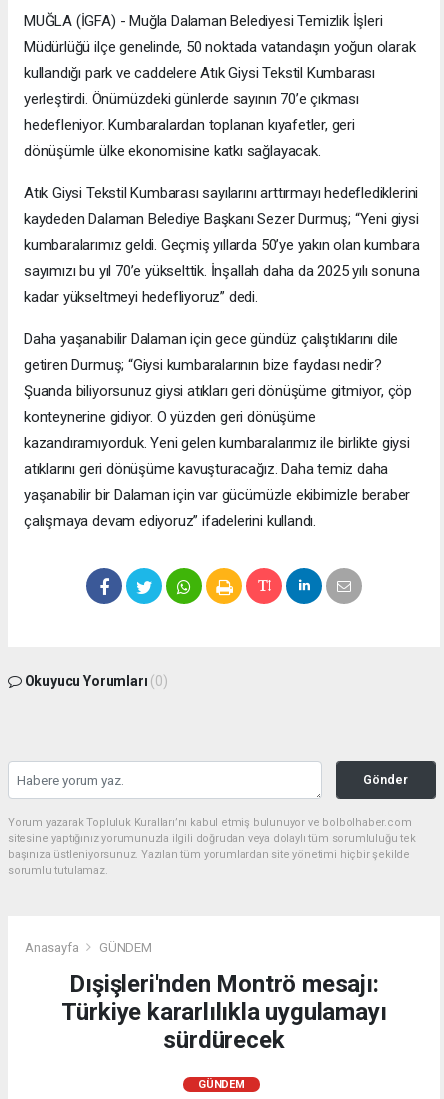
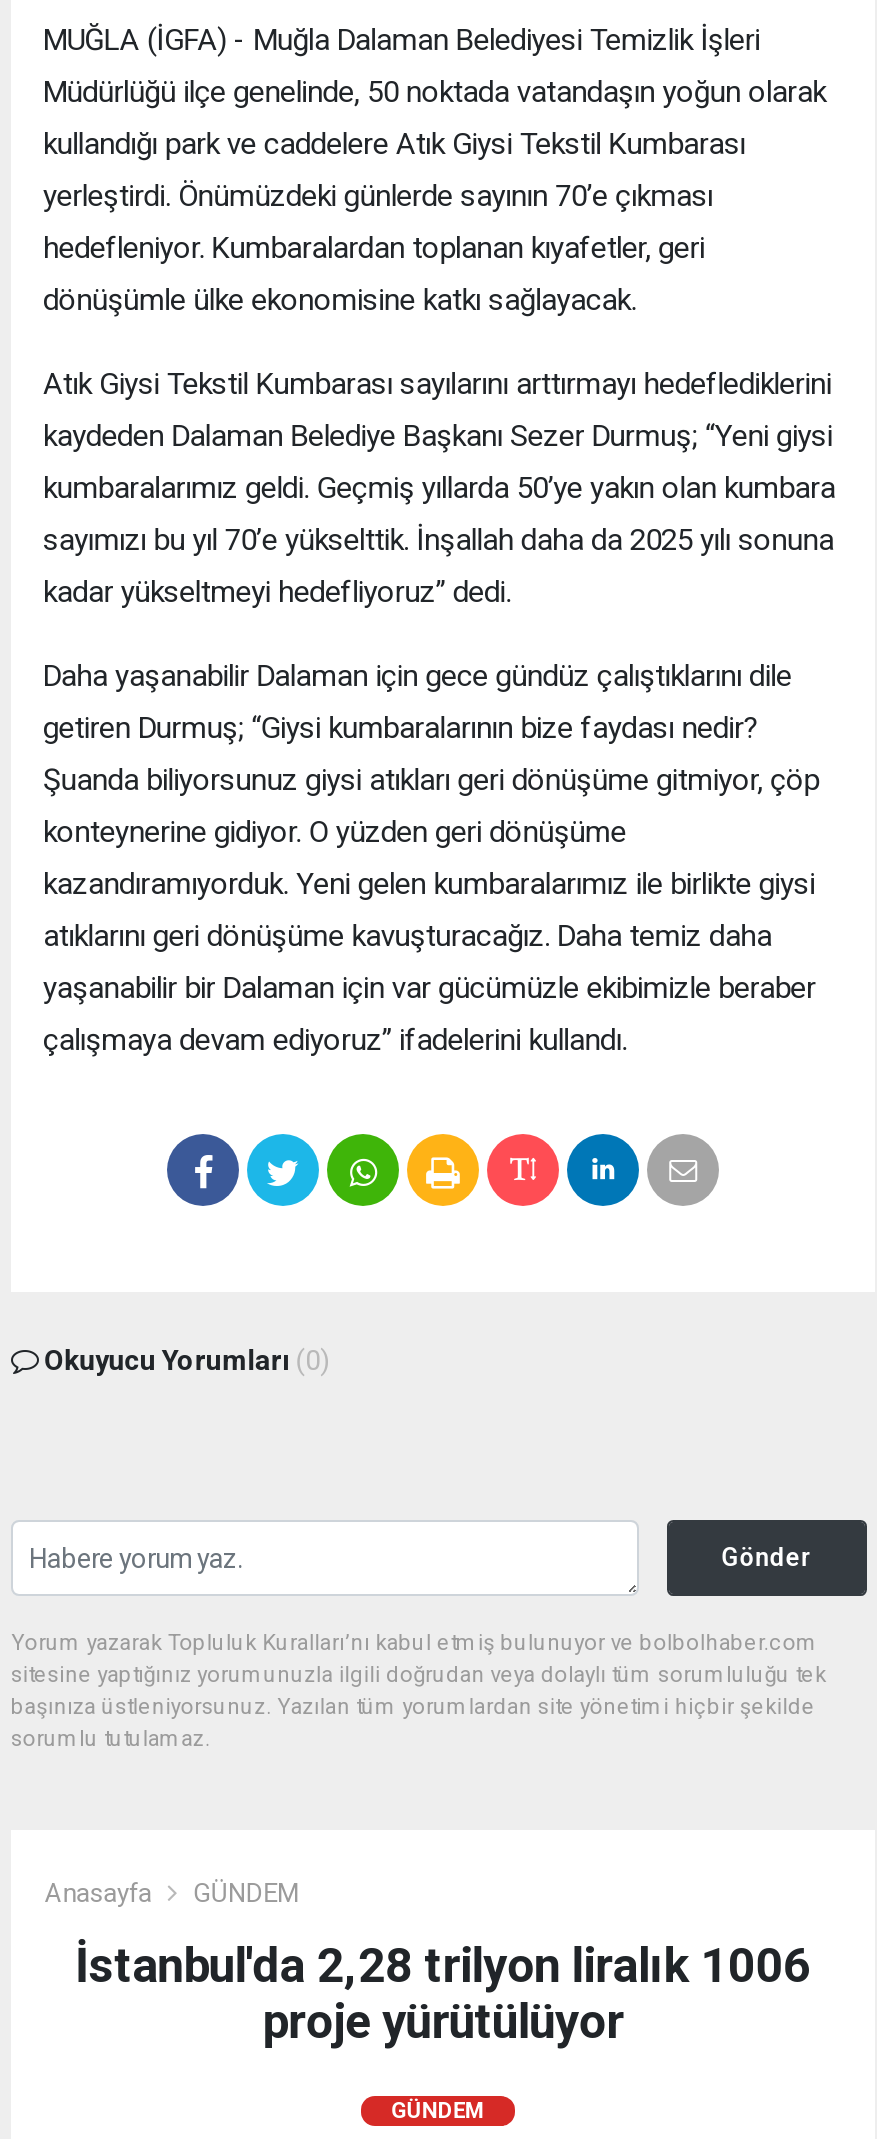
- Dışişleri'nden Montrö mesajı:
- Türkiye kararlılıkla uygulamayı
- sürdürecek
+ İstanbul'da 2,28 trilyon liralık 1006
+ proje yürütülüyor
